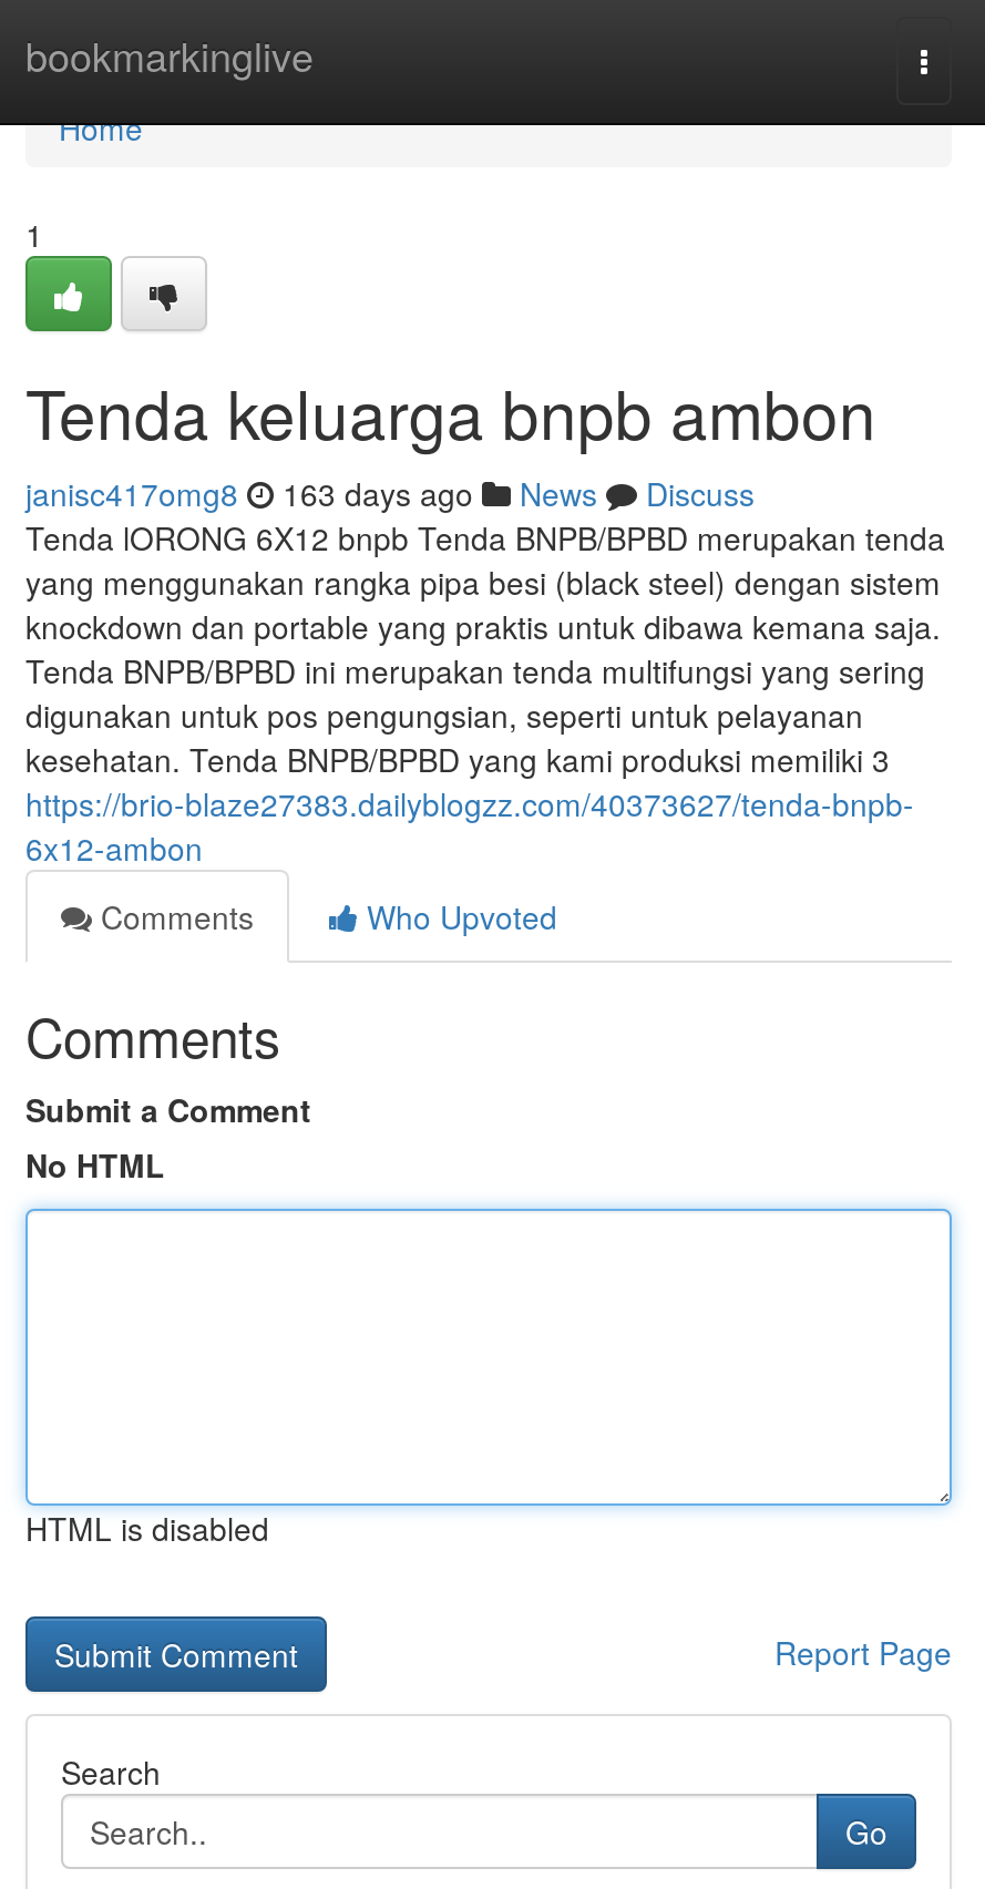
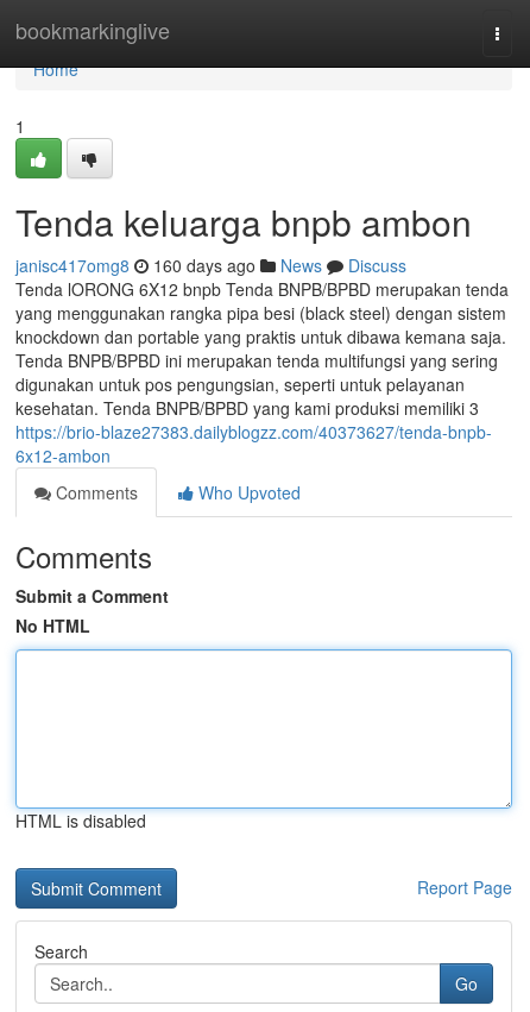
- janisc417omg8 163 days ago News Discuss
+ janisc417omg8 160 days ago News Discuss
